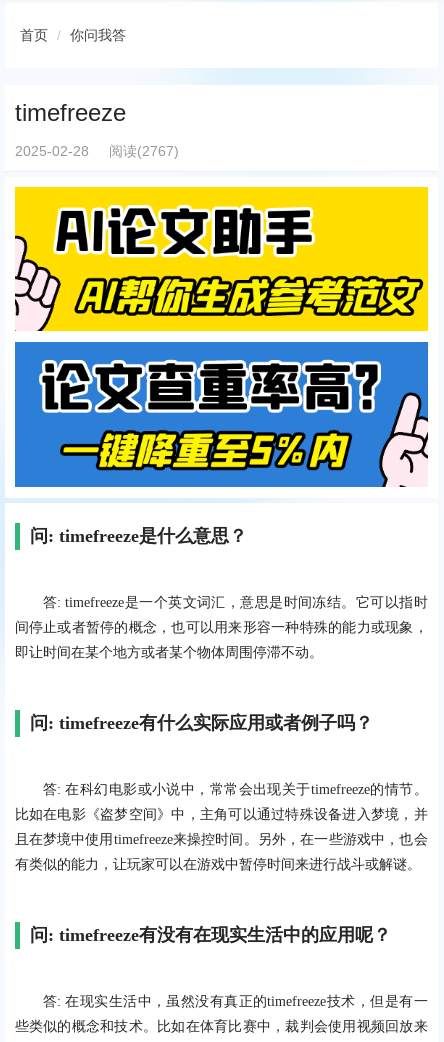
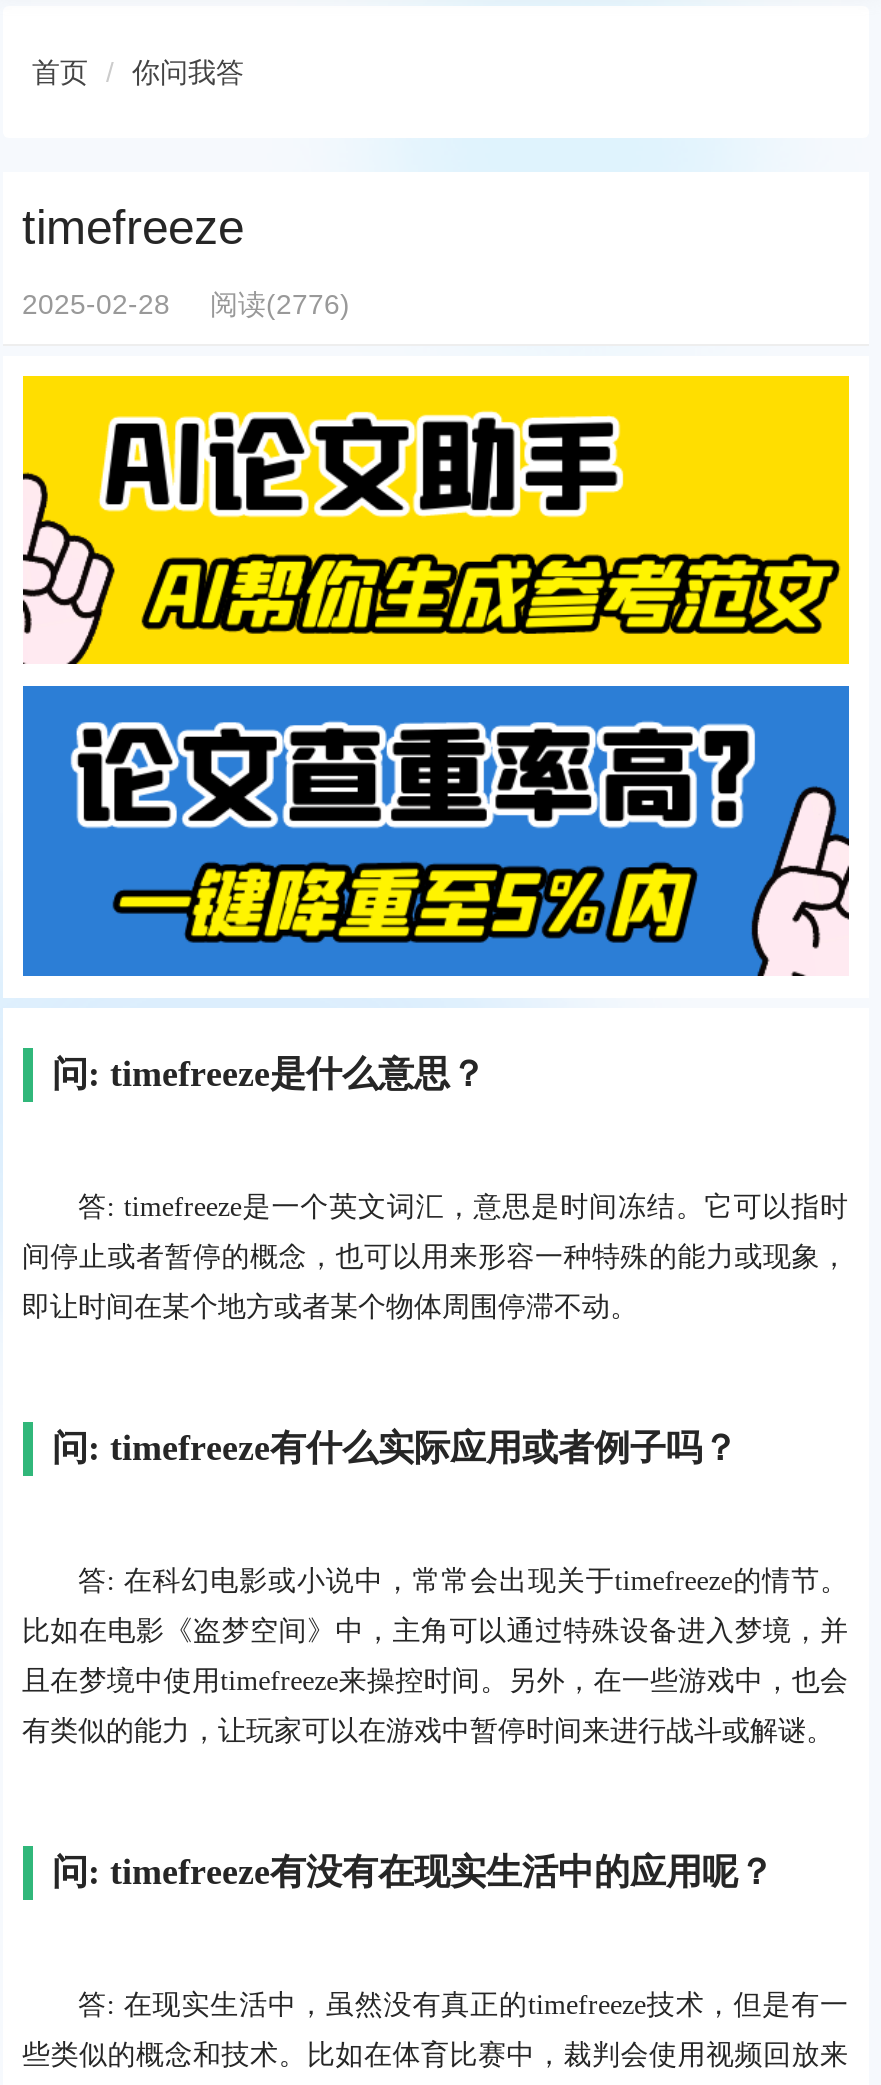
- 2025-02-28 阅读(2767)
+ 2025-02-28 阅读(2776)
